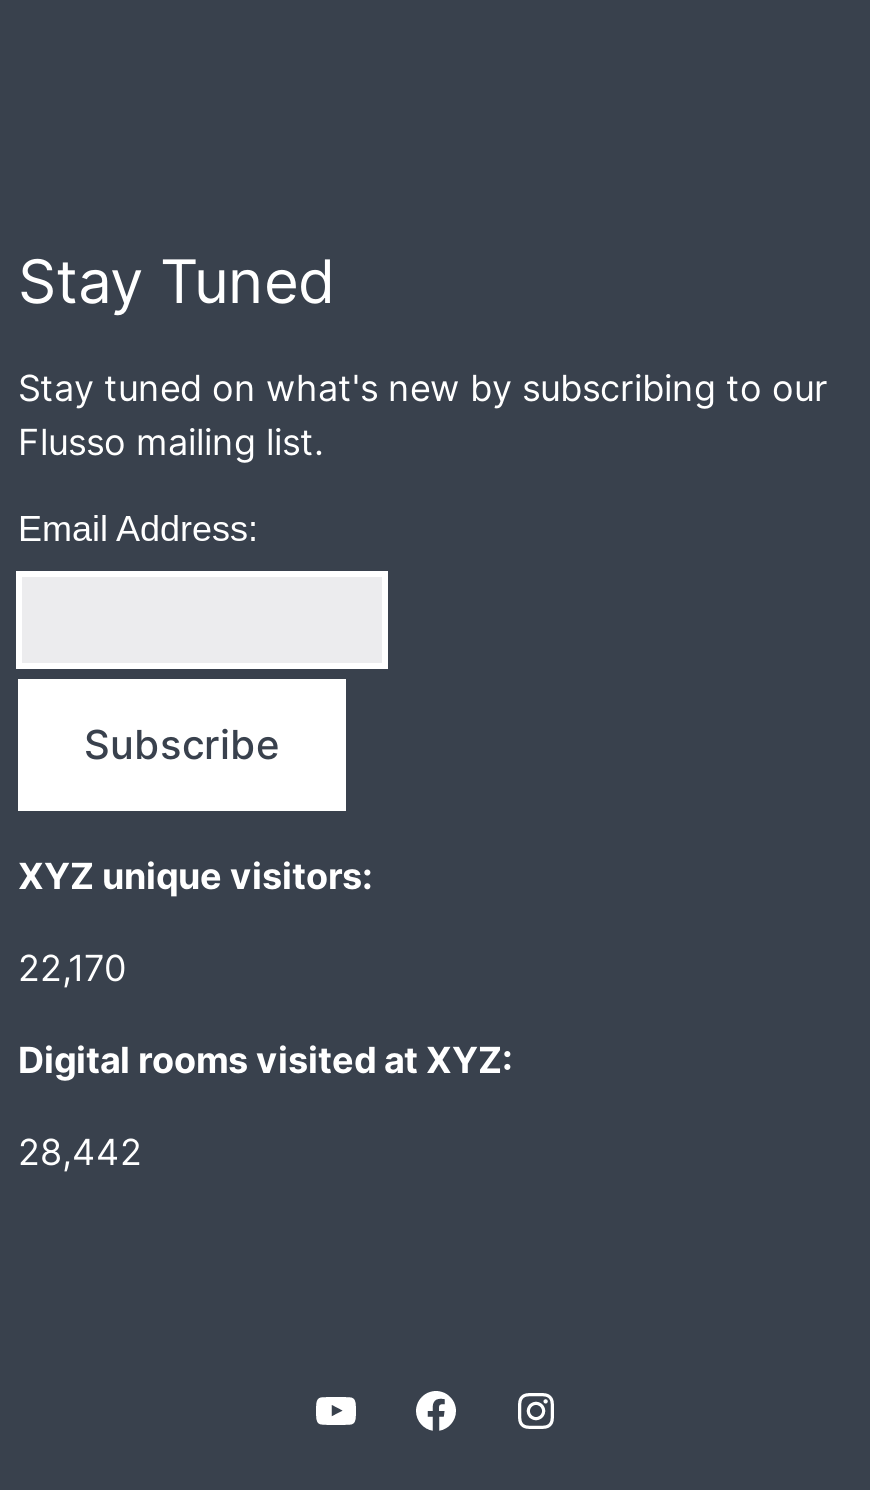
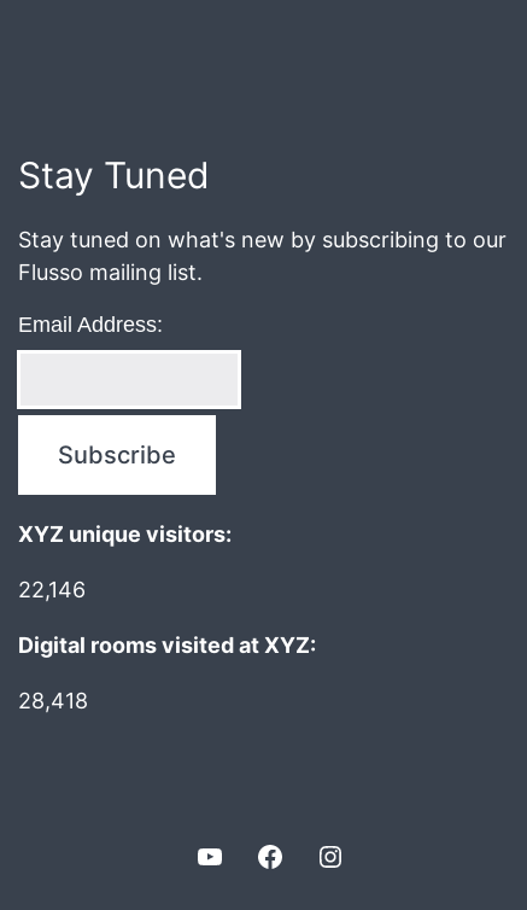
- 22,170
+ 22,146

- 28,442
+ 28,418
